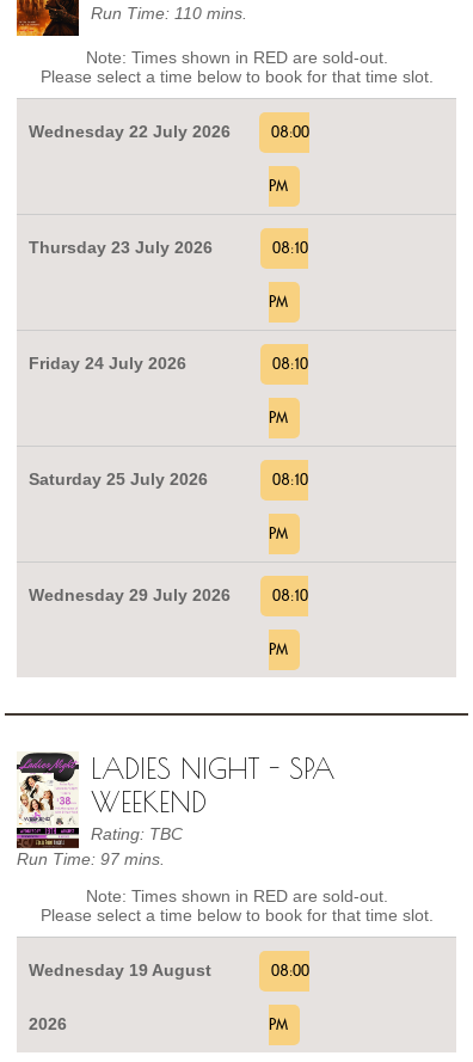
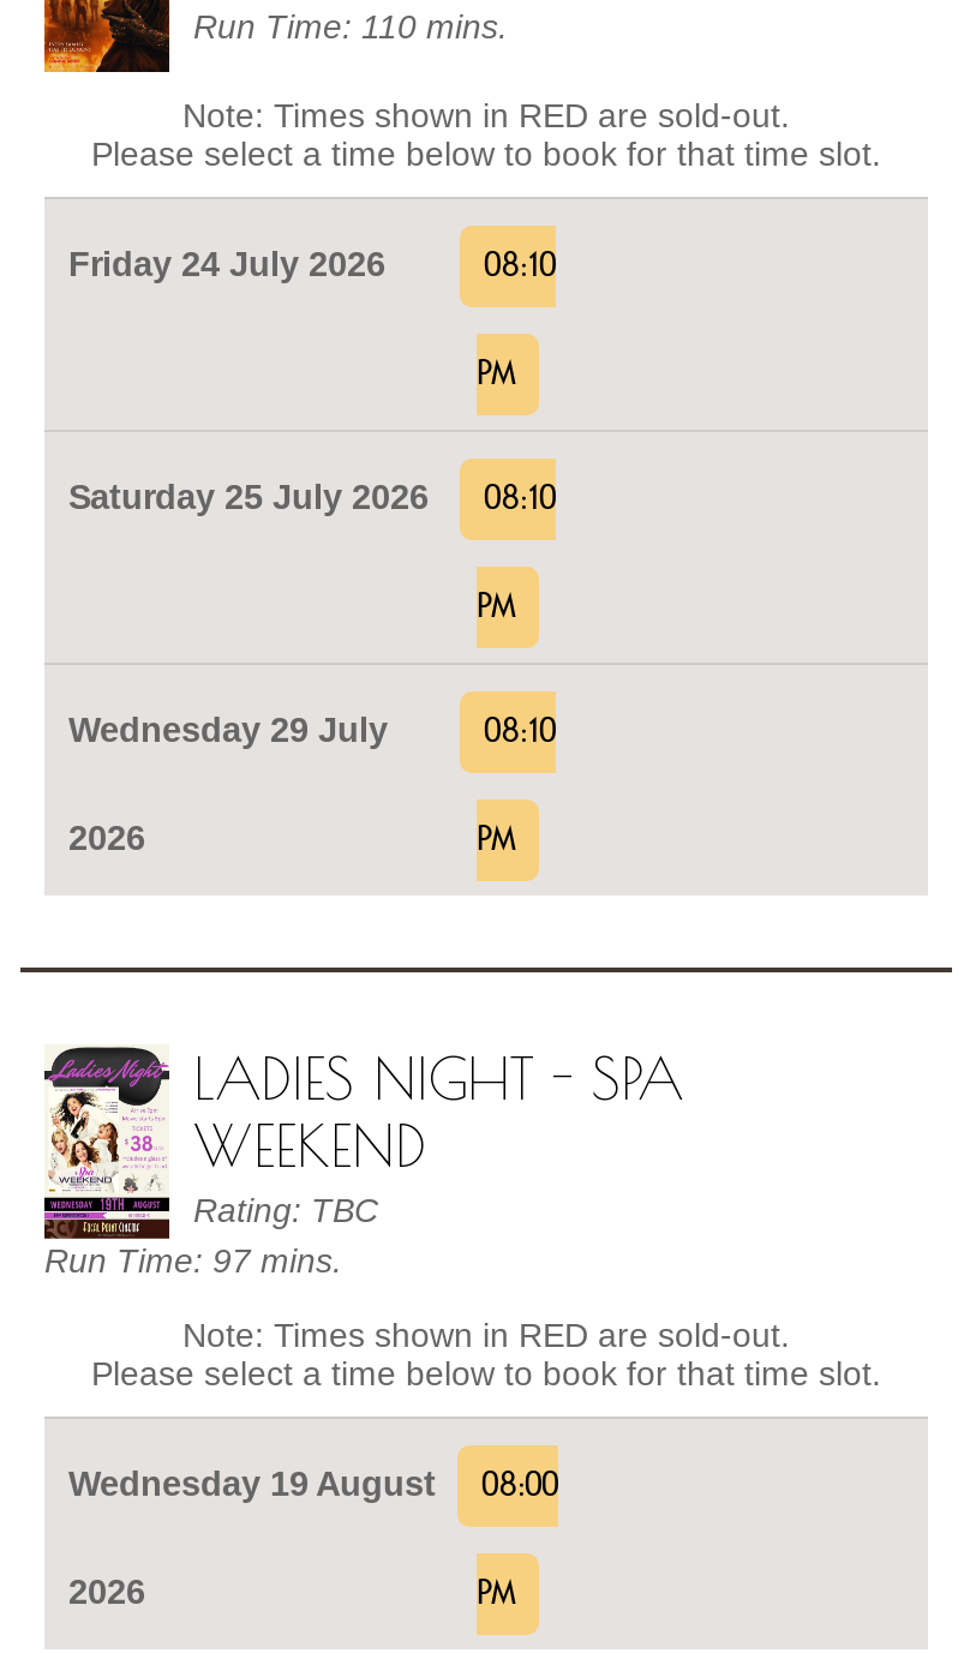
- Wednesday 22 July 2026
- 08:00
- PM
- Thursday 23 July 2026
- 08:10
- PM
